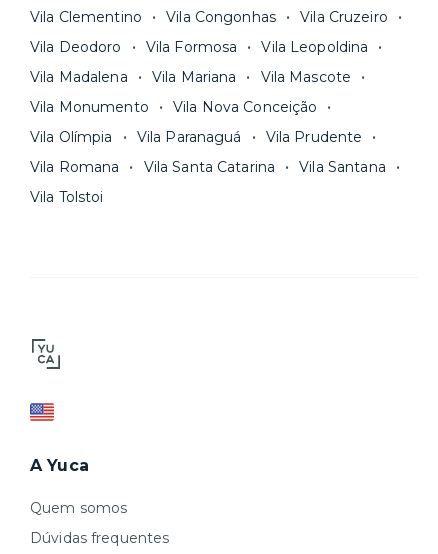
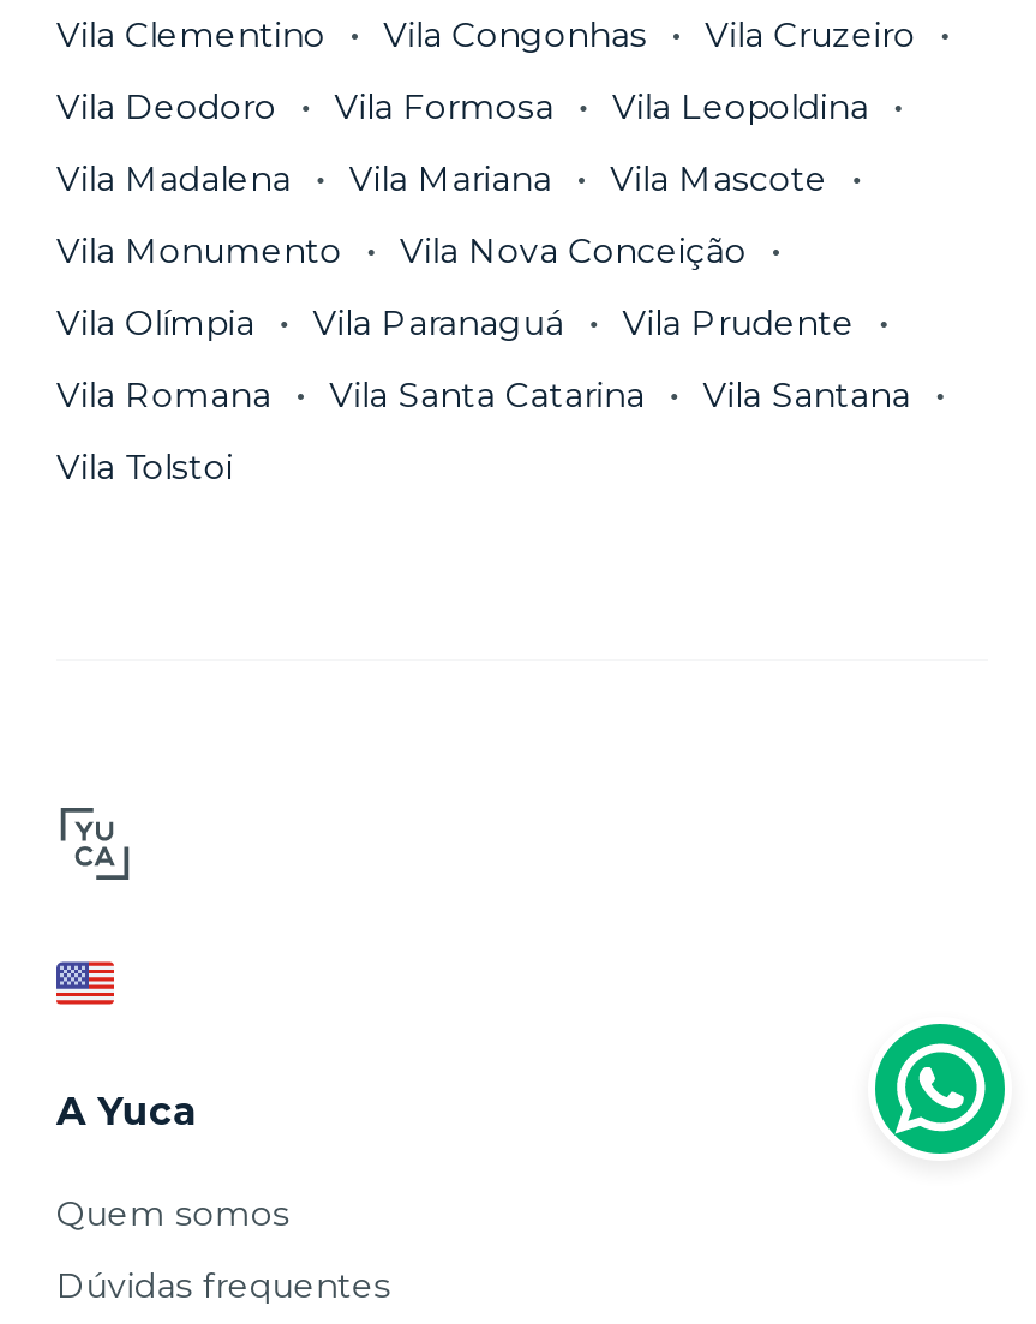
+ [image]
